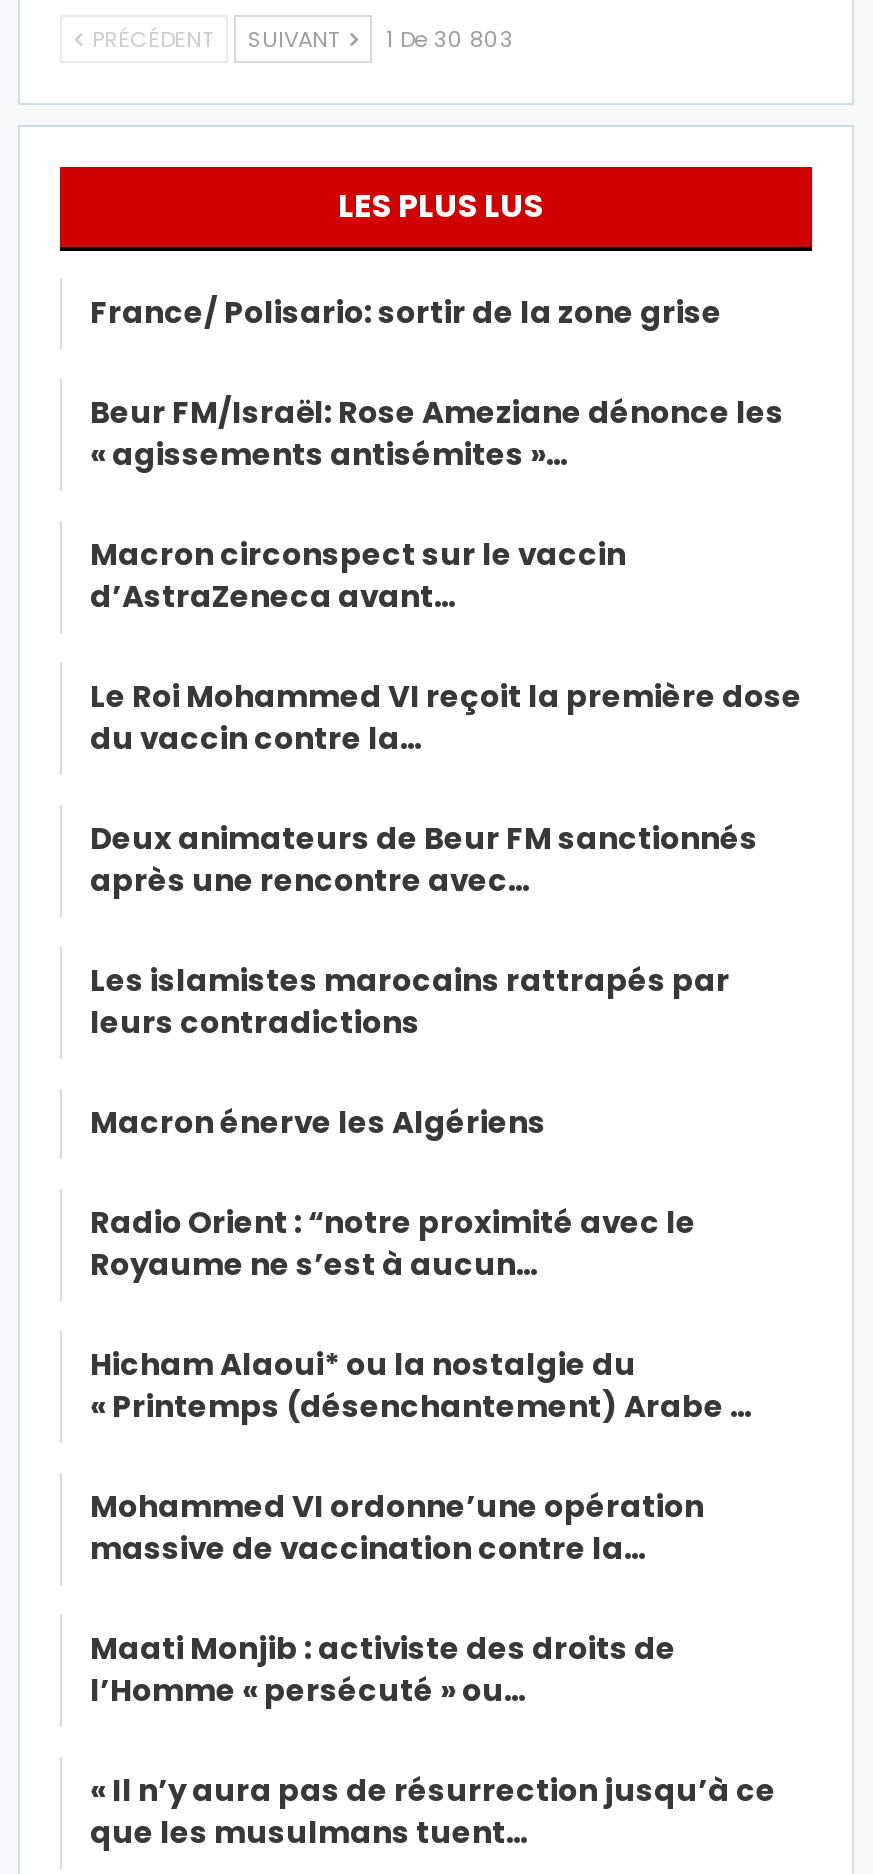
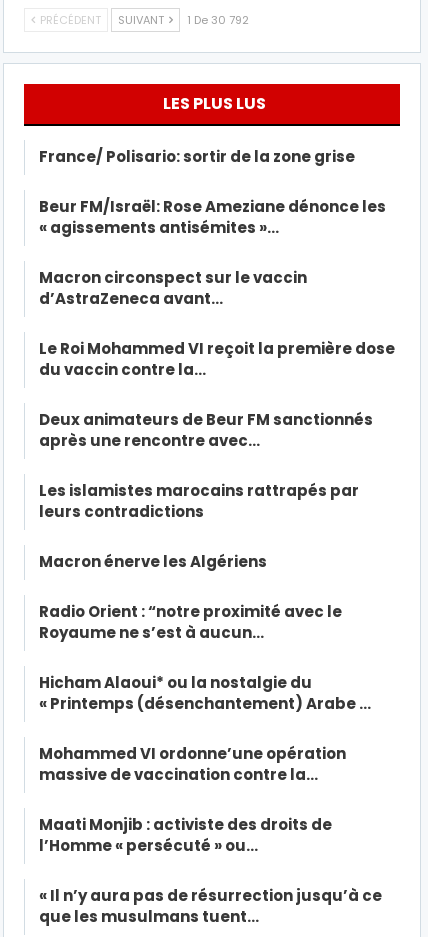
- PRÉCÉDENT SUIVANT 1 De 30 803
+ PRÉCÉDENT SUIVANT 1 De 30 792
